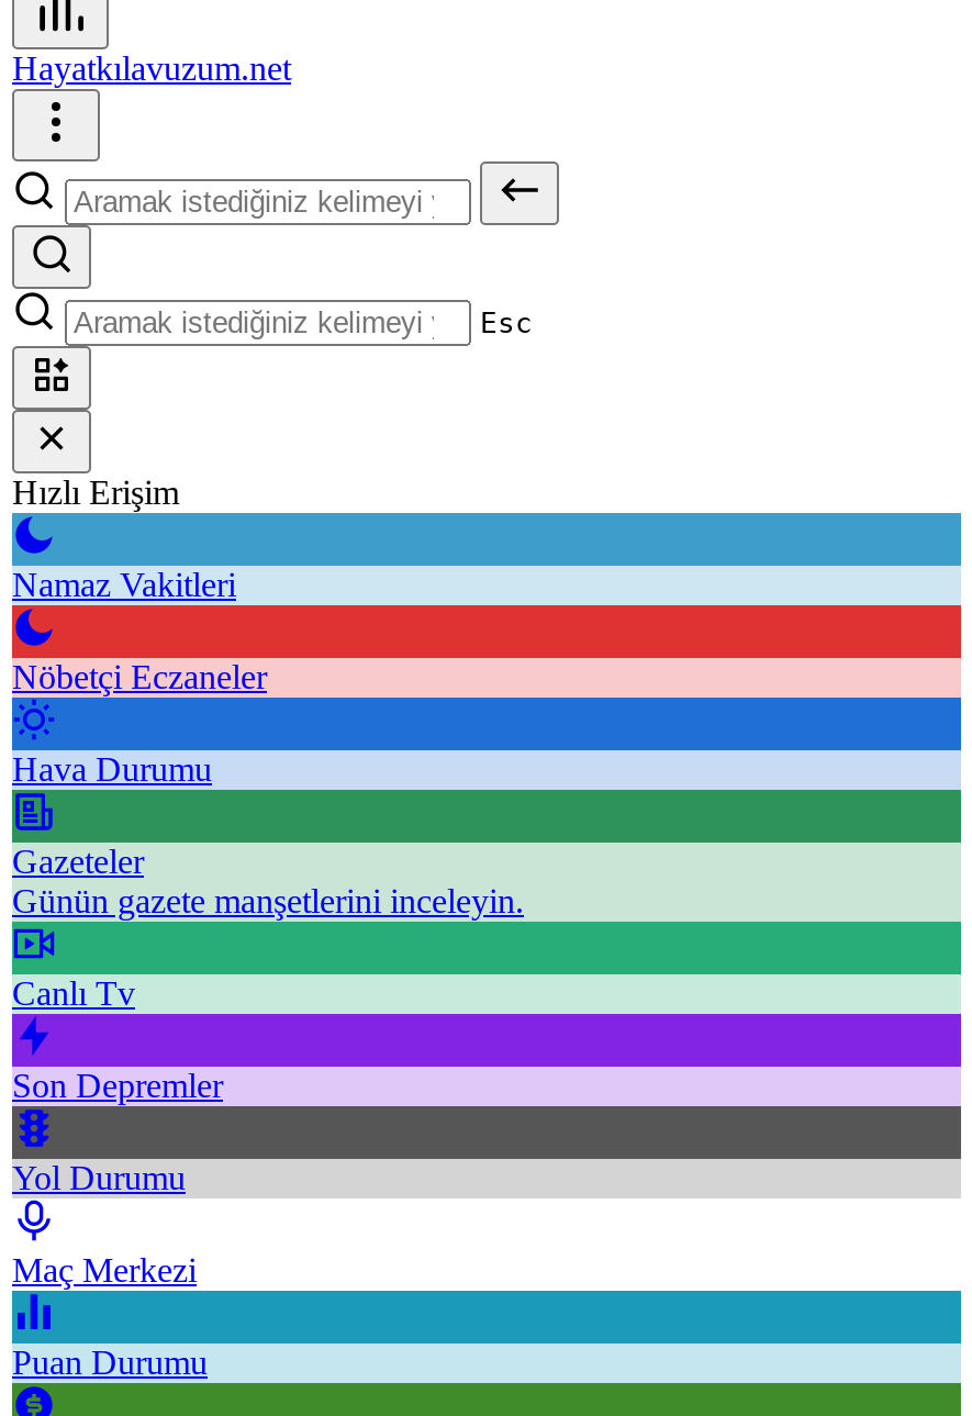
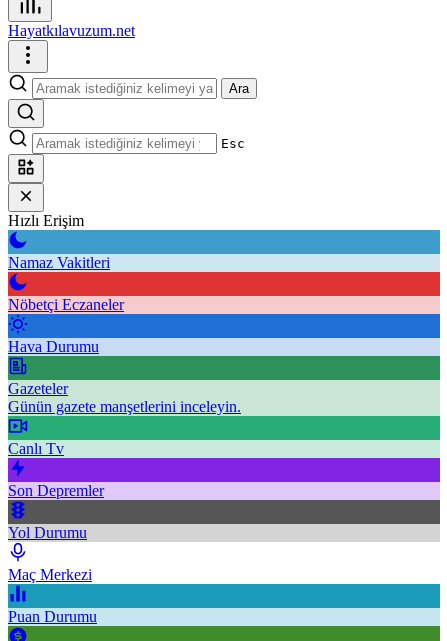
+ Ara
